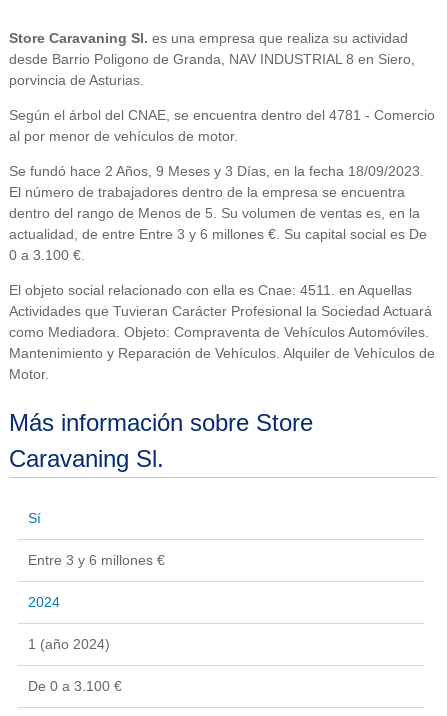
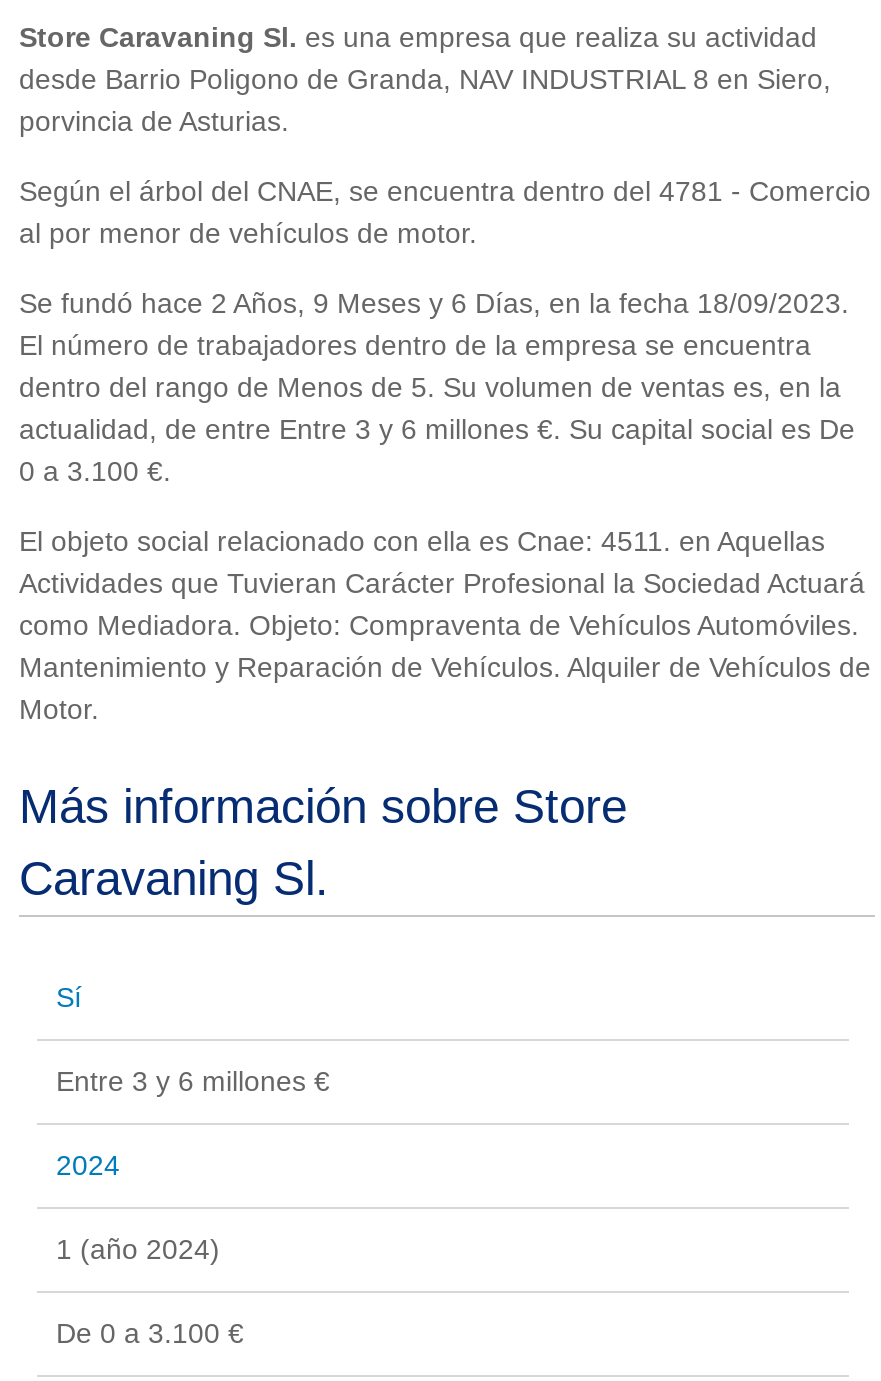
- Se fundó hace 2 Años, 9 Meses y 3 Días, en la fecha 18/09/2023.
+ Se fundó hace 2 Años, 9 Meses y 6 Días, en la fecha 18/09/2023.
